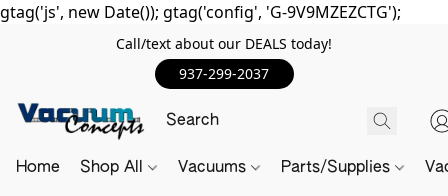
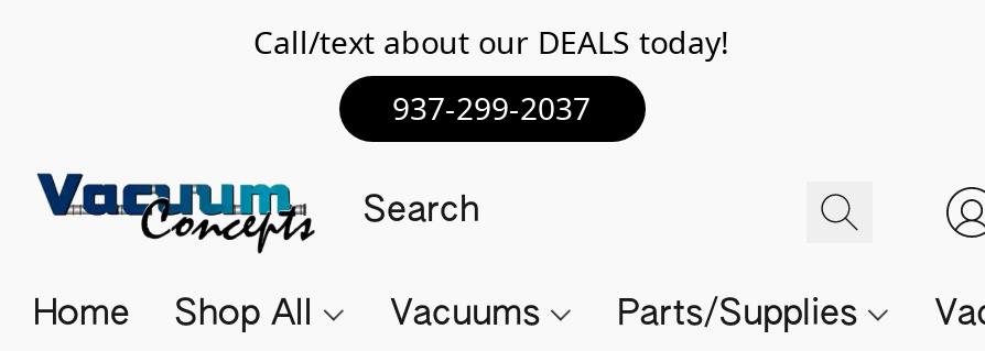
- gtag('js', new Date()); gtag('config', 'G-9V9MZEZCTG');
